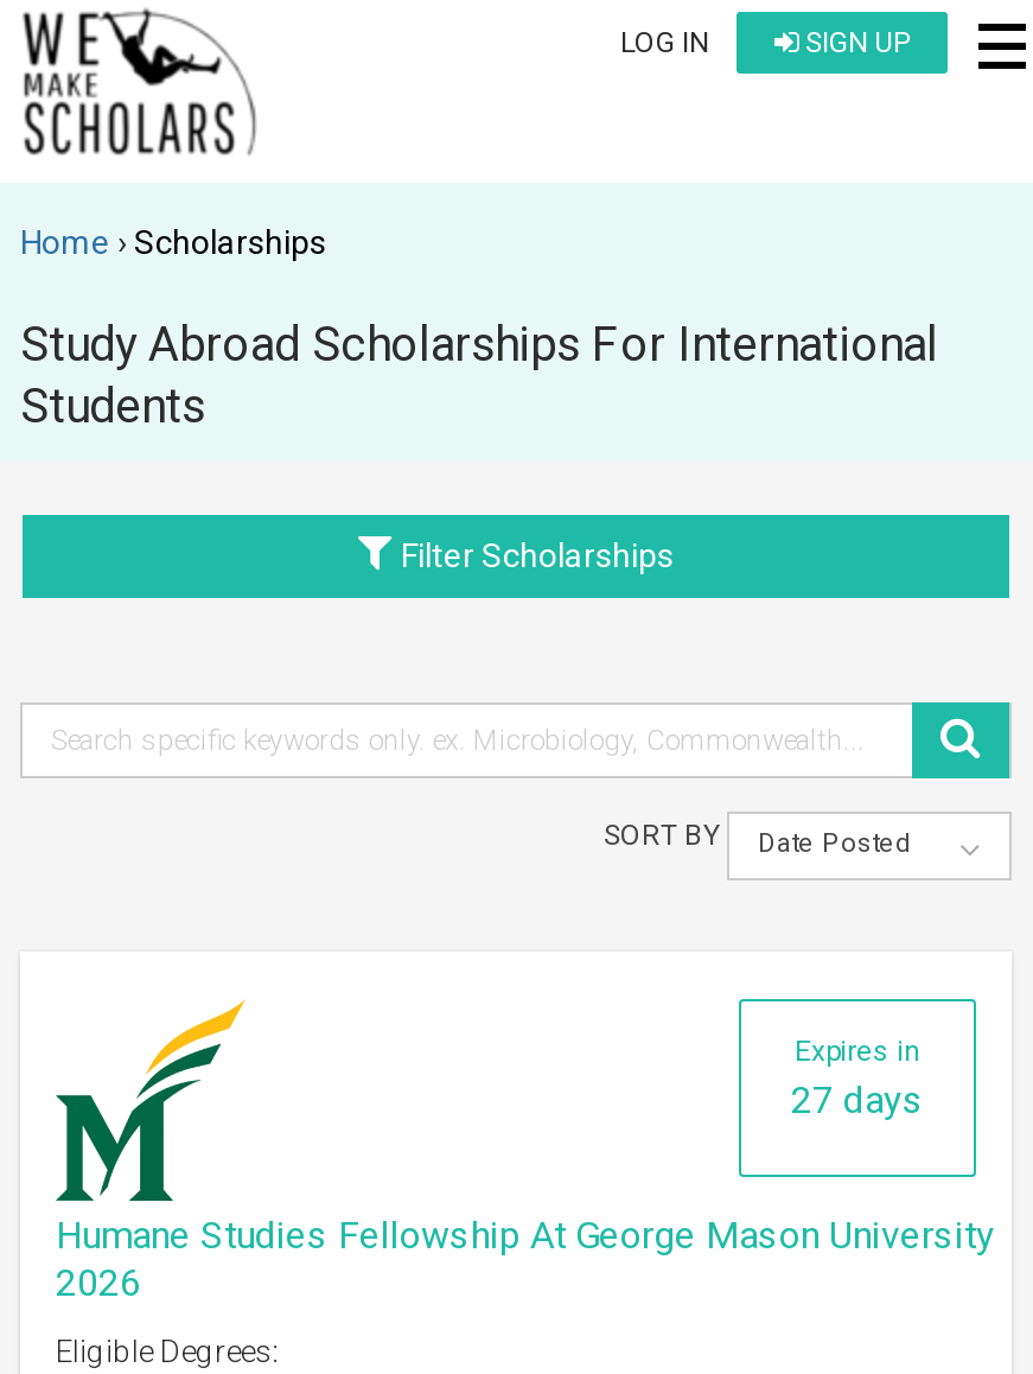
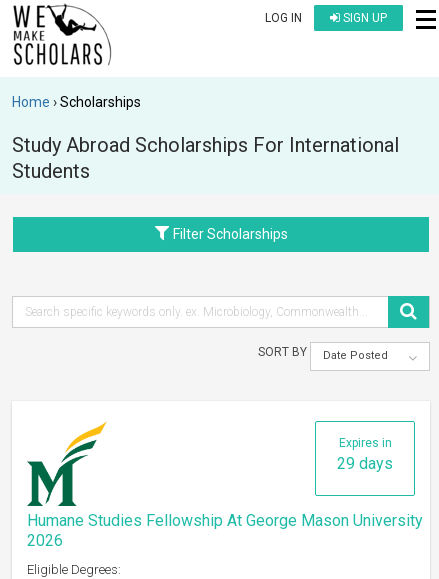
- 27 days
+ 29 days
